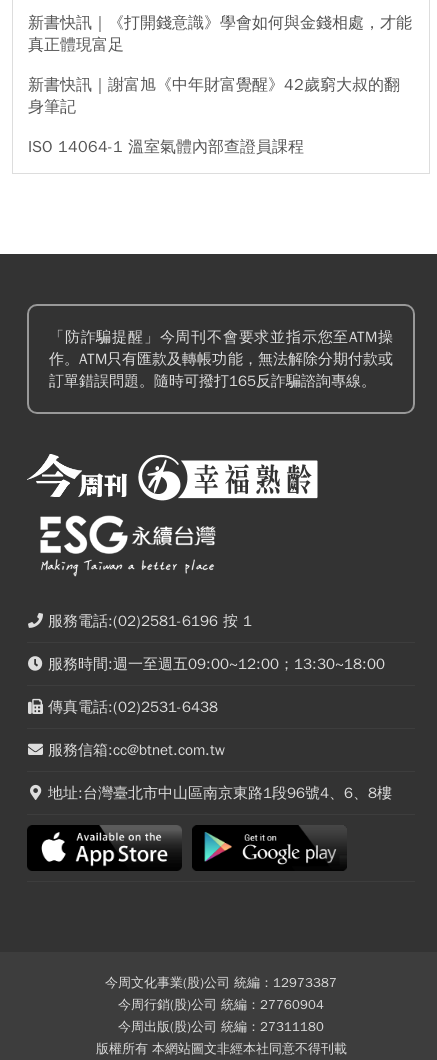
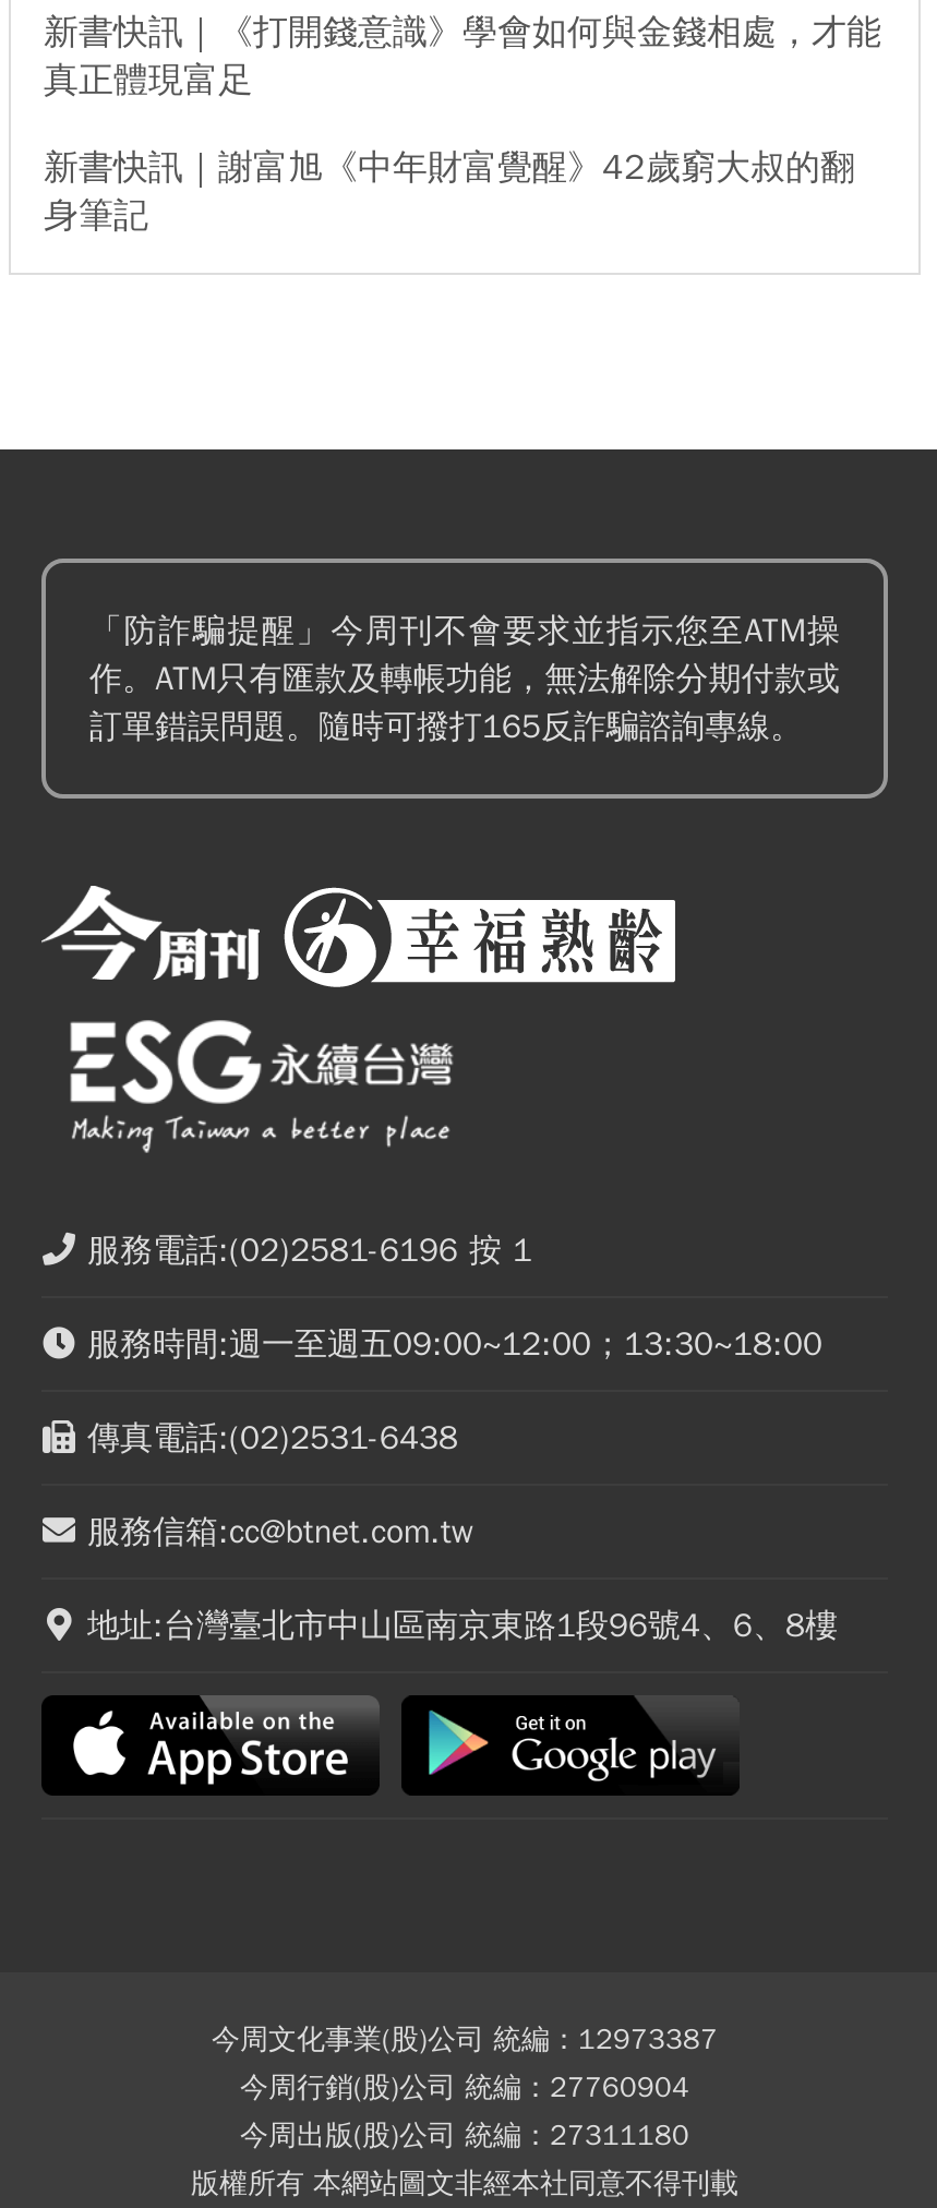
- ISO 14064-1 溫室氣體內部查證員課程
